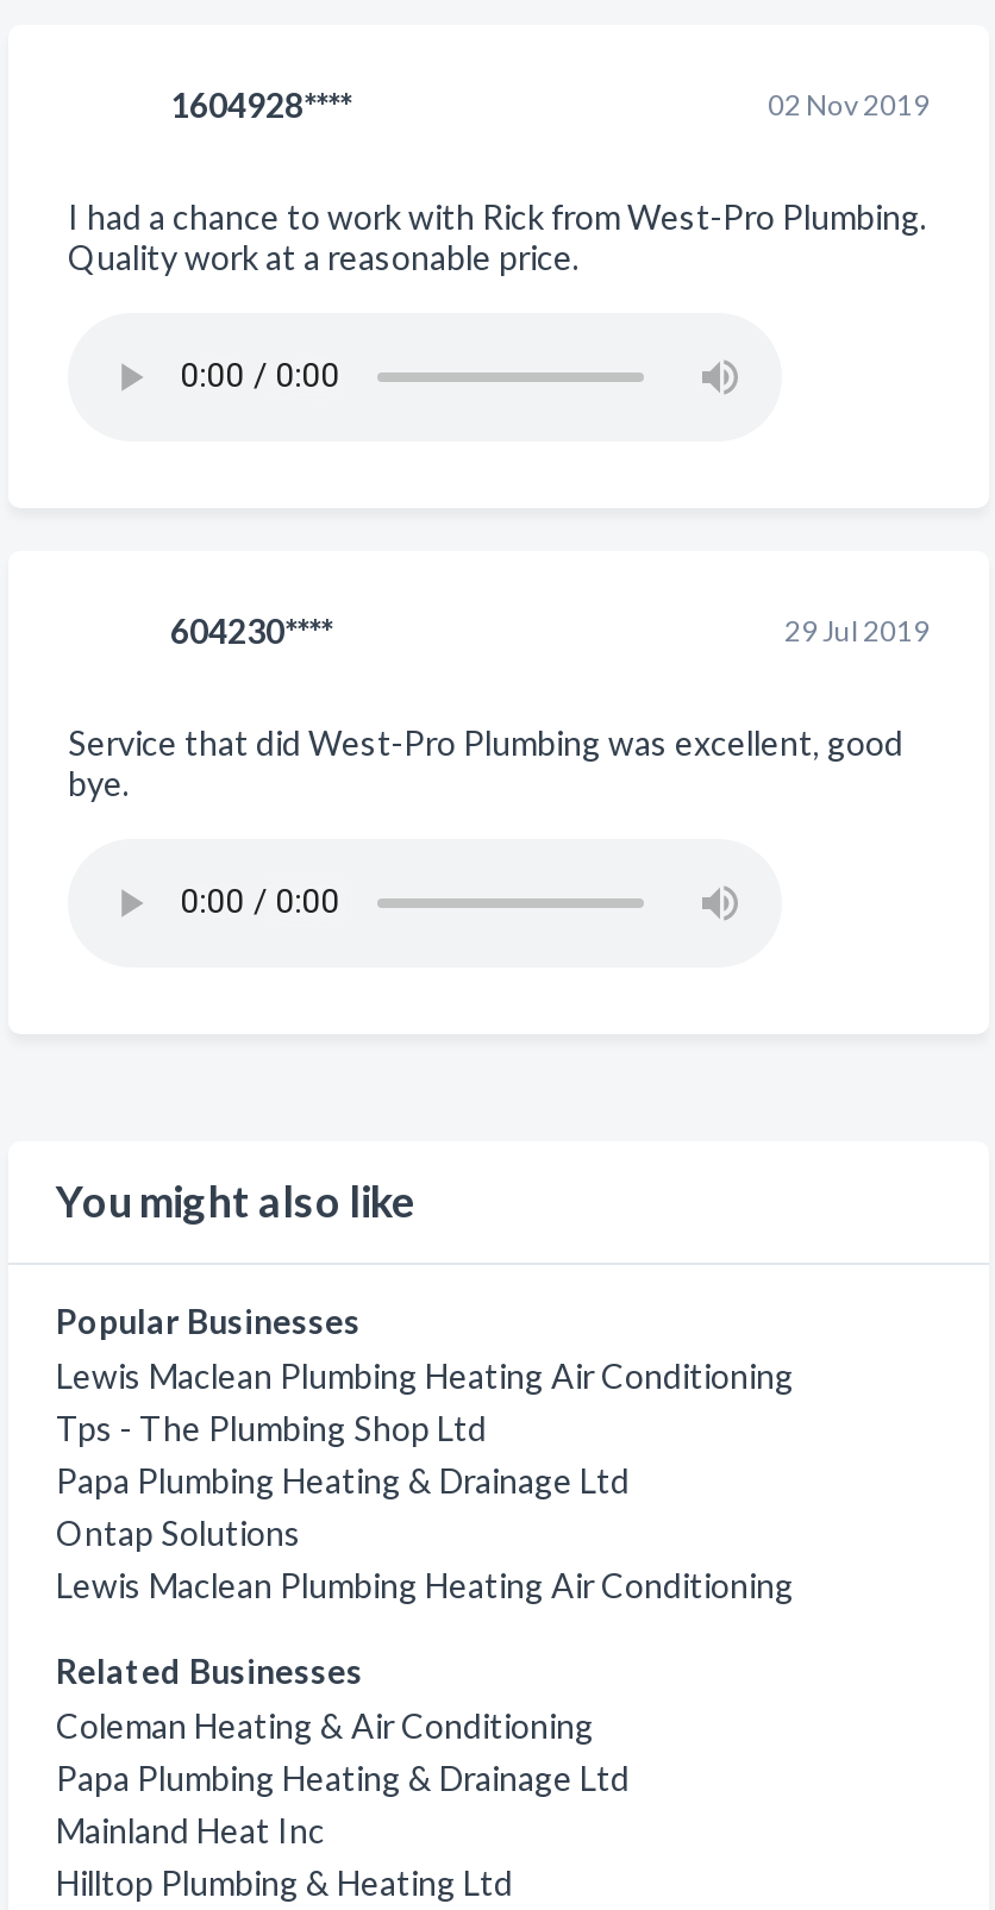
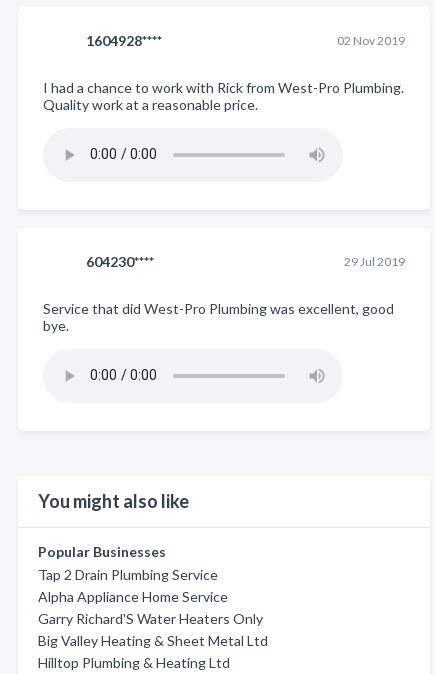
- Lewis Maclean Plumbing Heating Air Conditioning
- Tps - The Plumbing Shop Ltd
- Papa Plumbing Heating & Drainage Ltd
- Ontap Solutions
- Lewis Maclean Plumbing Heating Air Conditioning
- Related Businesses
- Coleman Heating & Air Conditioning
- Papa Plumbing Heating & Drainage Ltd
- Mainland Heat Inc
+ Tap 2 Drain Plumbing Service
+ Alpha Appliance Home Service
+ Garry Richard'S Water Heaters Only
+ Big Valley Heating & Sheet Metal Ltd
